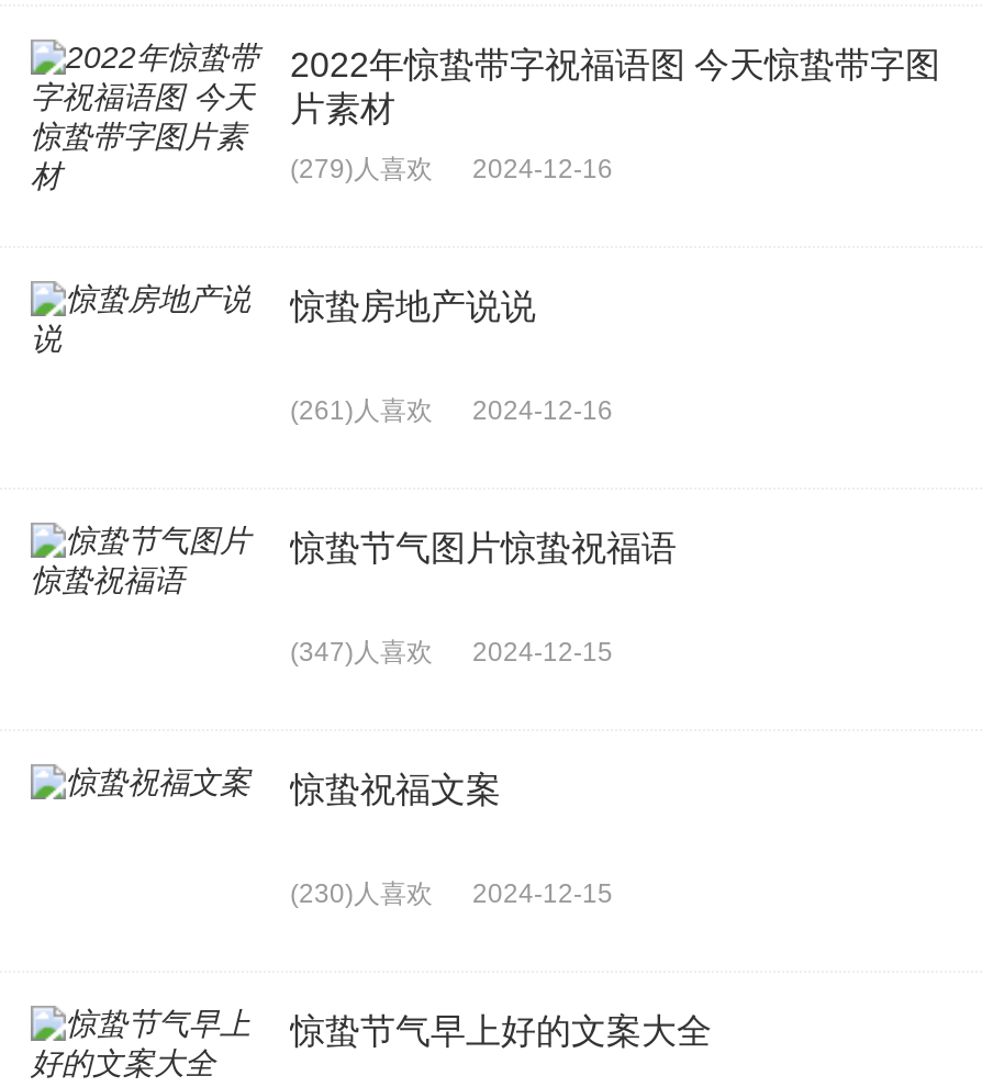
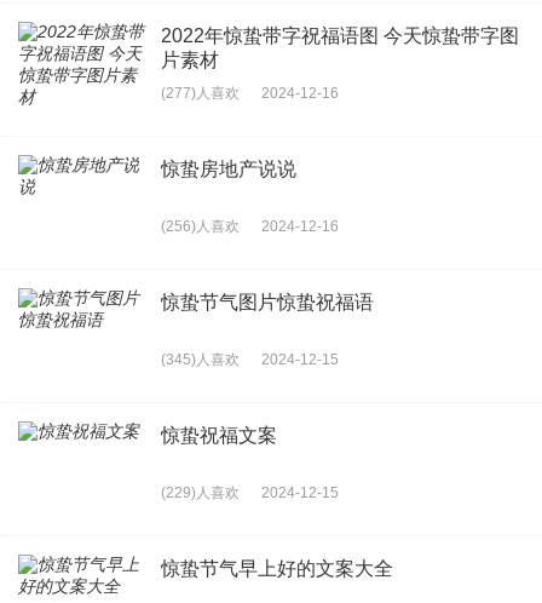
- (279)人喜欢 2024-12-16
+ (277)人喜欢 2024-12-16

- (261)人喜欢 2024-12-16
+ (256)人喜欢 2024-12-16

- (347)人喜欢 2024-12-15
+ (345)人喜欢 2024-12-15

- (230)人喜欢 2024-12-15
+ (229)人喜欢 2024-12-15
